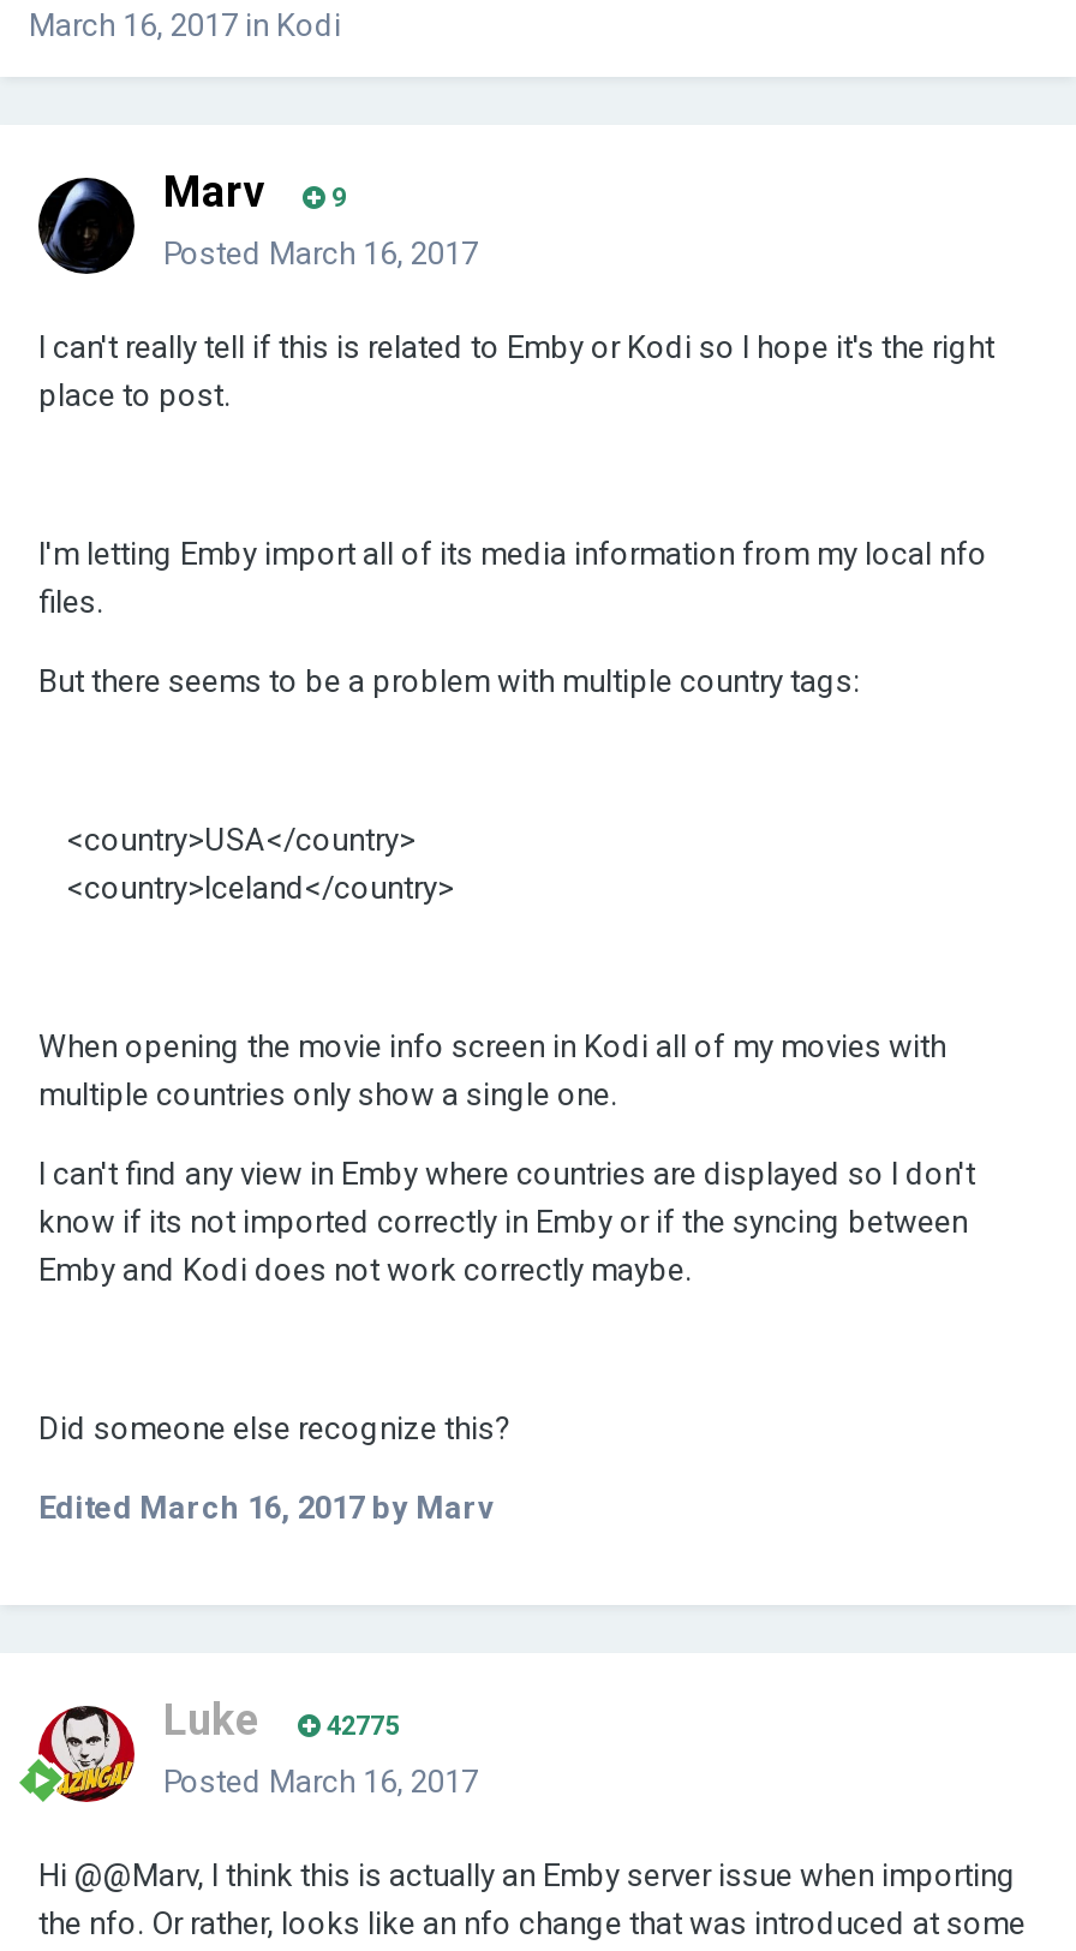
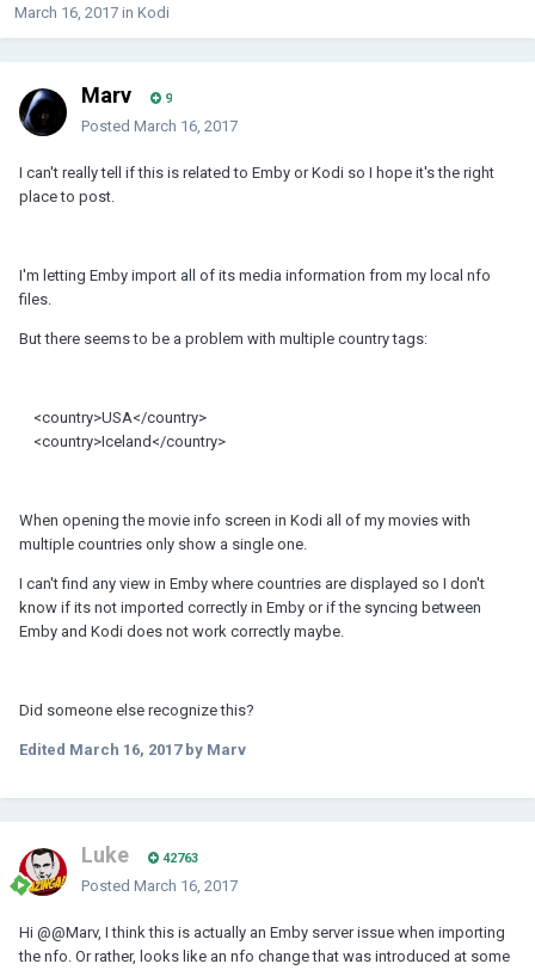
- Luke 42775
+ Luke 42763
